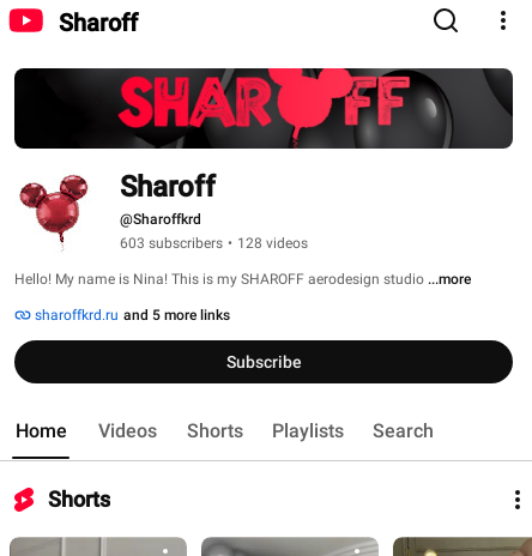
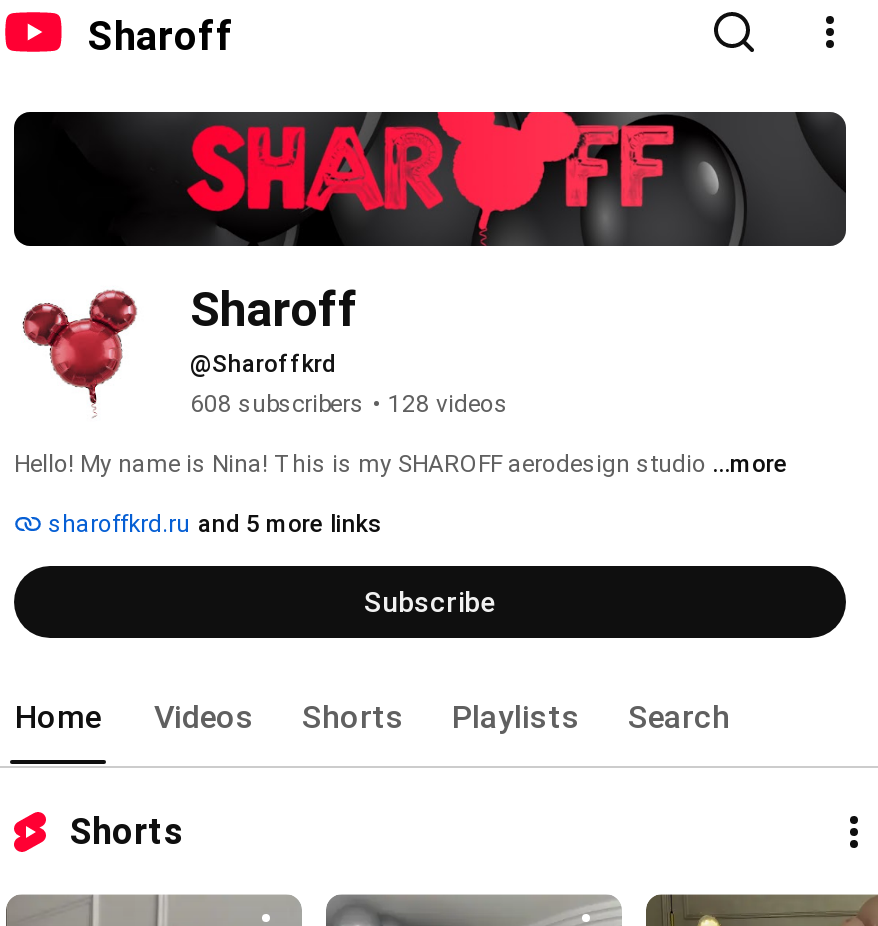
- 603 subscribers • 128 videos
+ 608 subscribers • 128 videos
